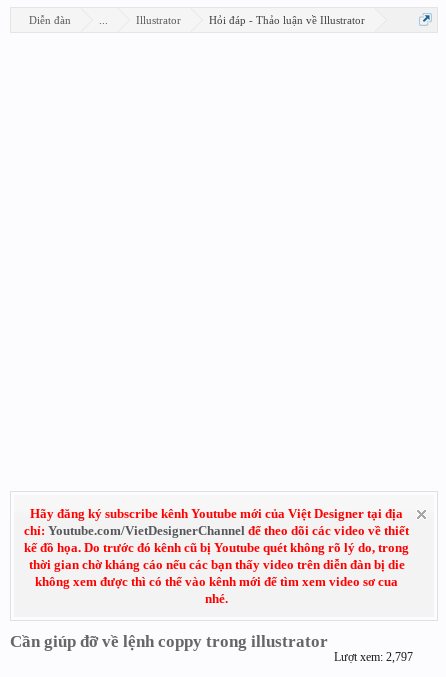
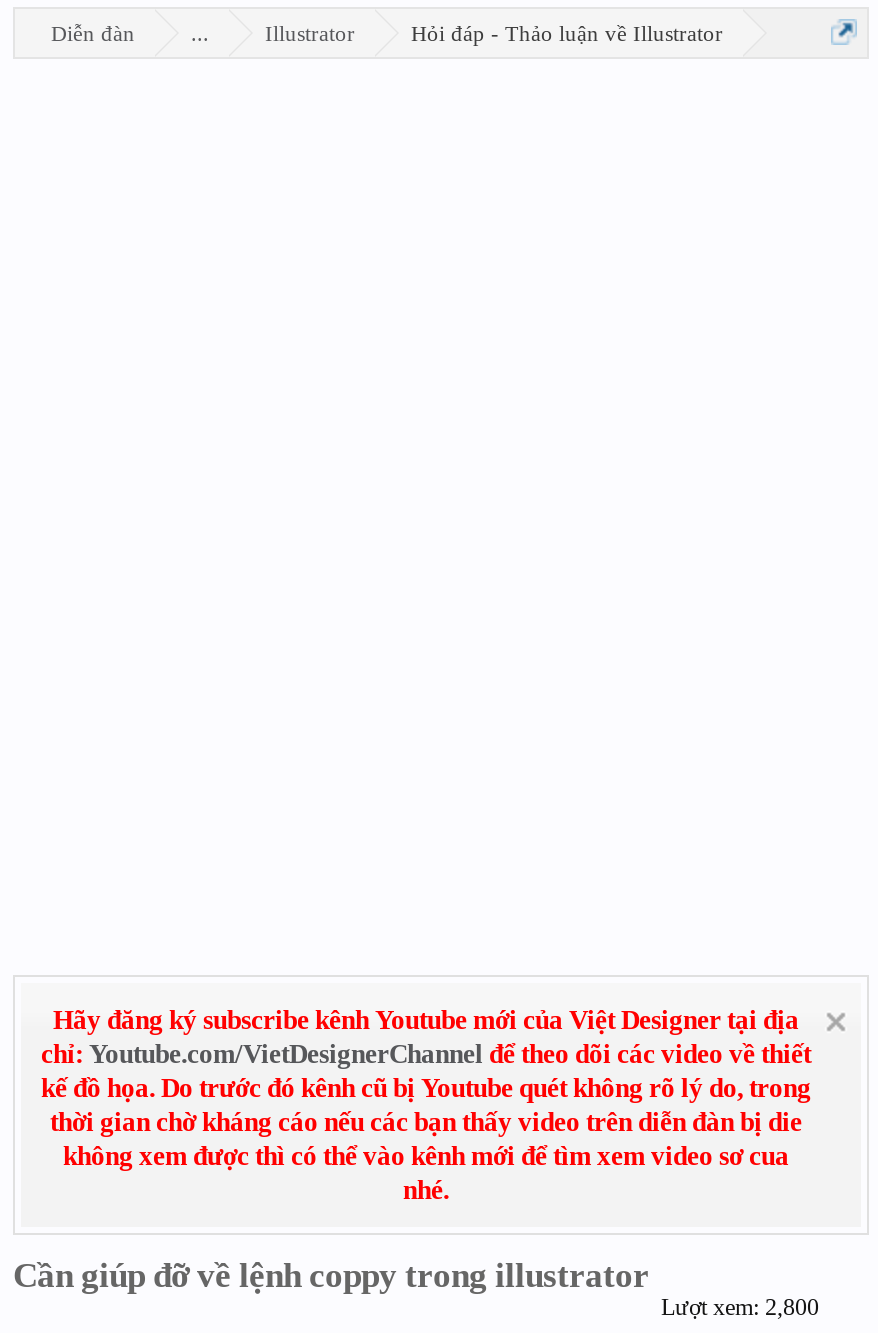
- Lượt xem: 2,797
+ Lượt xem: 2,800
